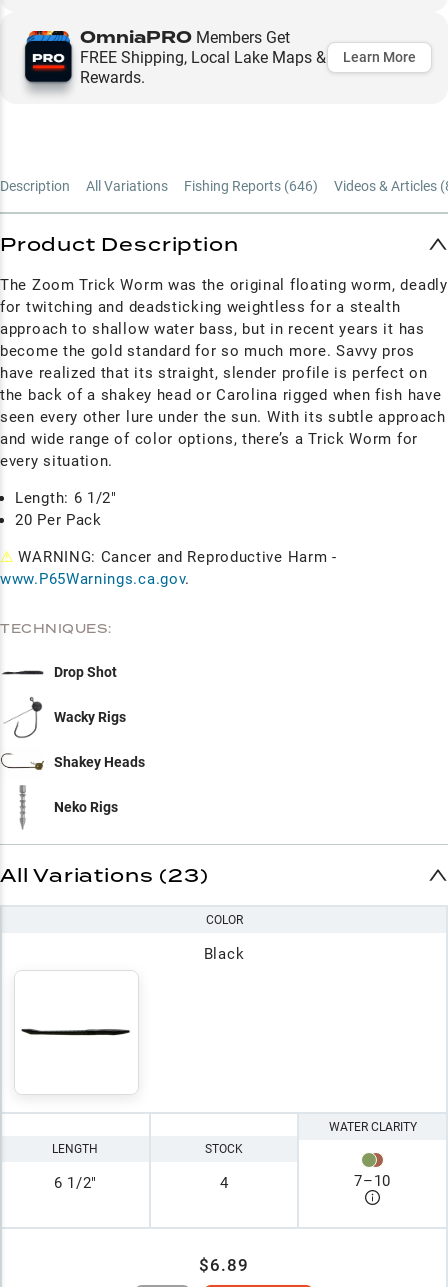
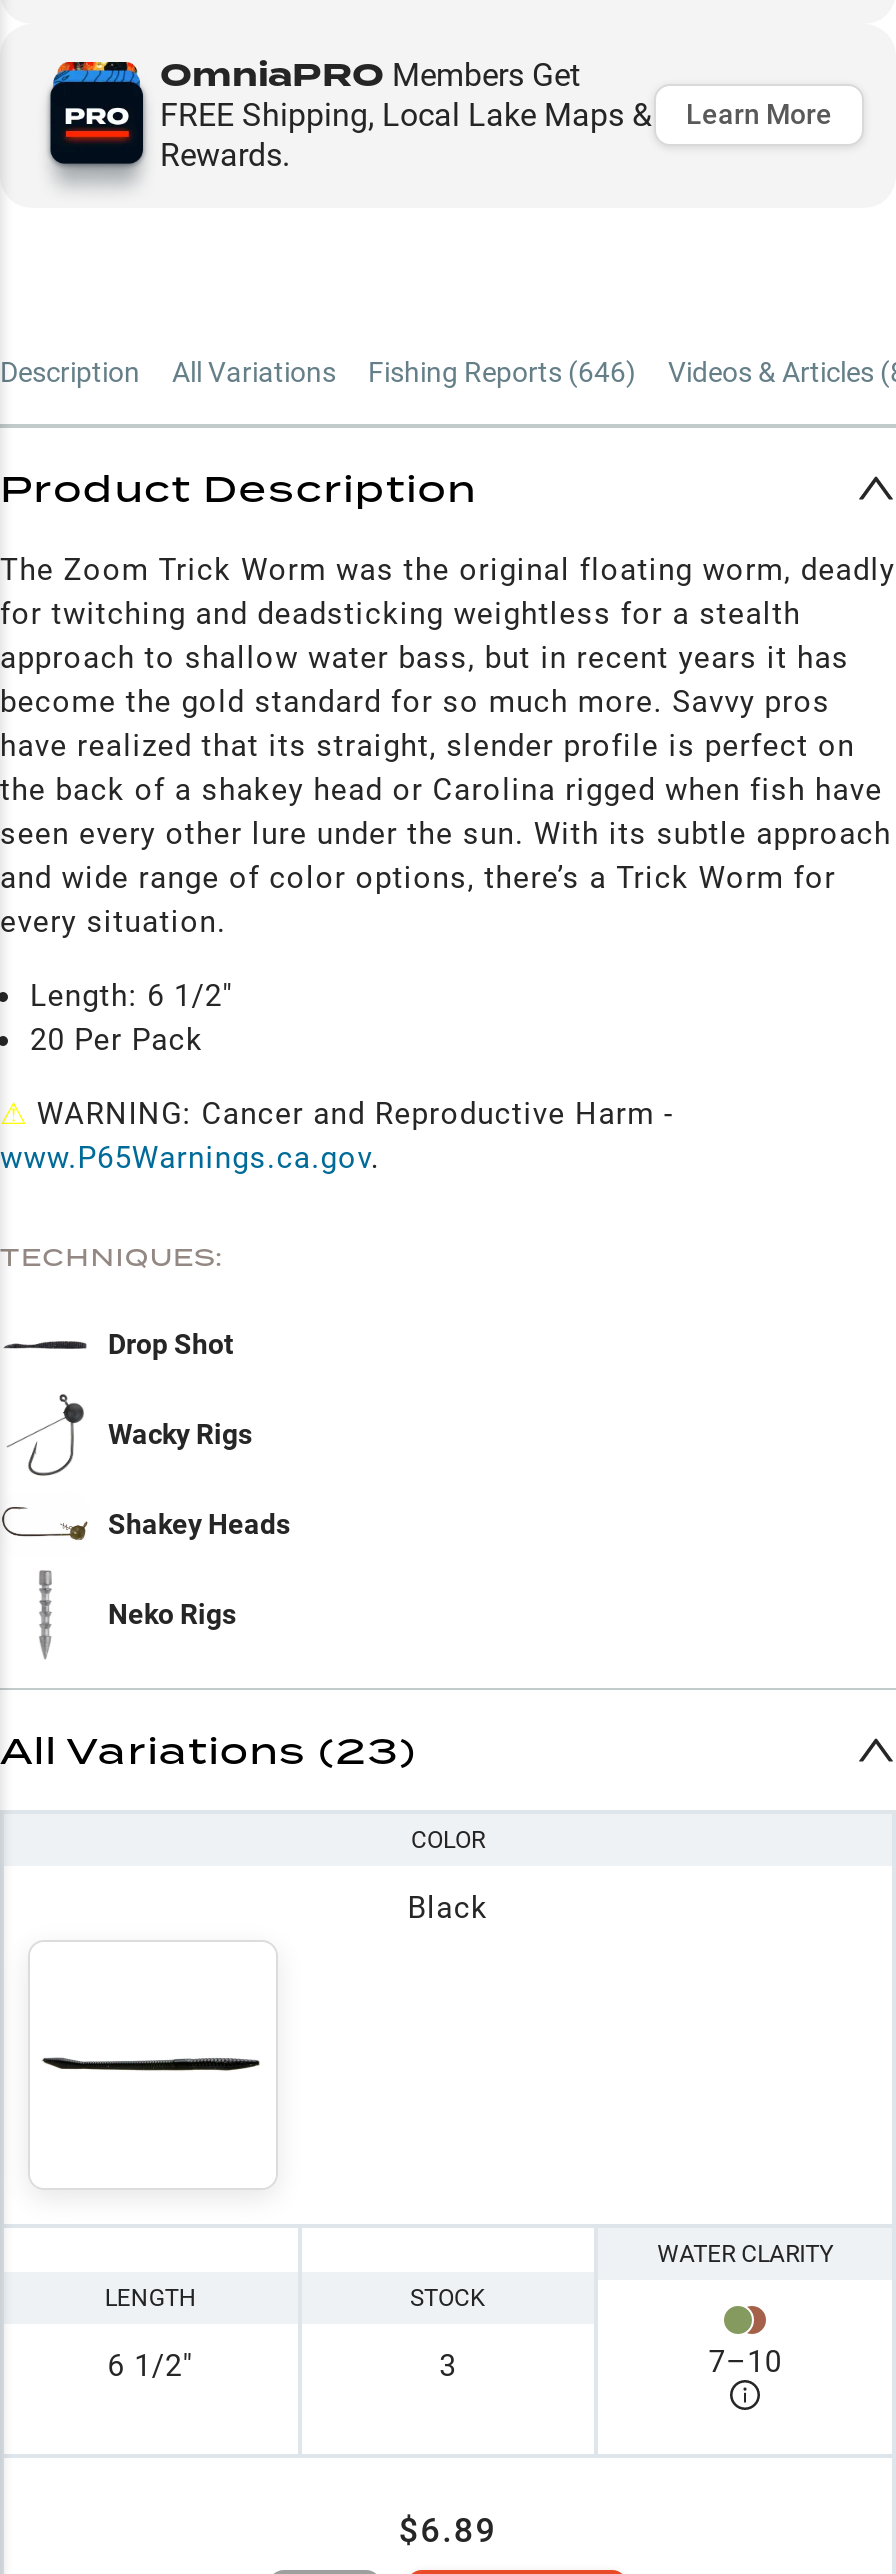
- 4
+ 3
